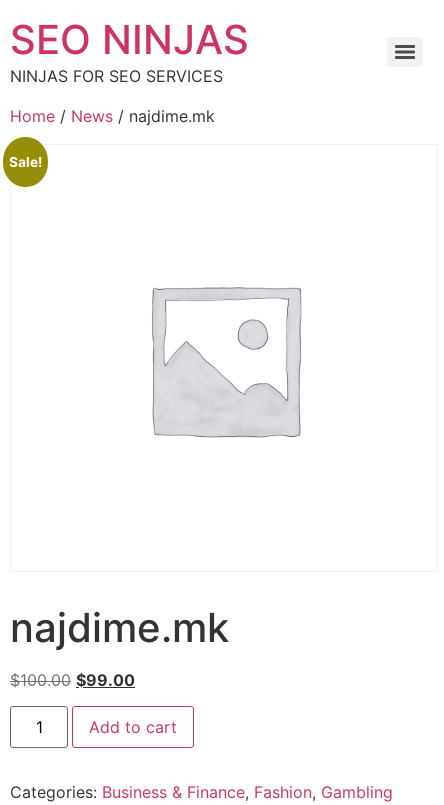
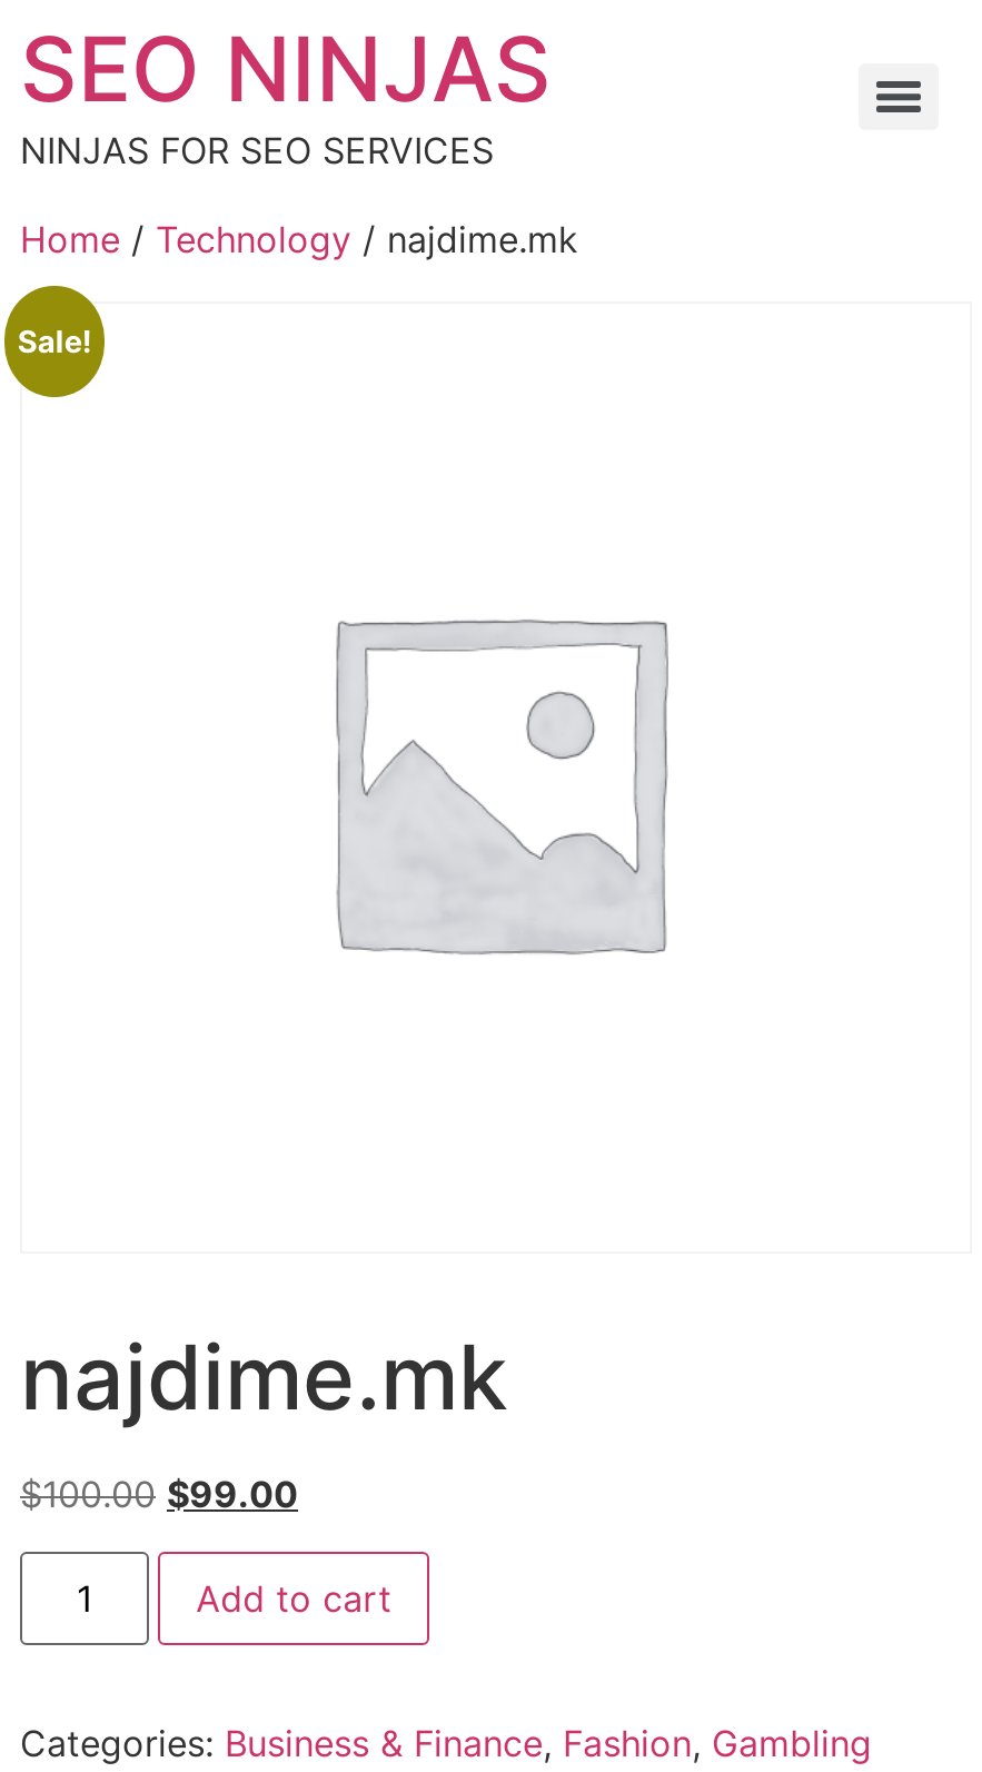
- Home / News / najdime.mk
+ Home / Technology / najdime.mk
